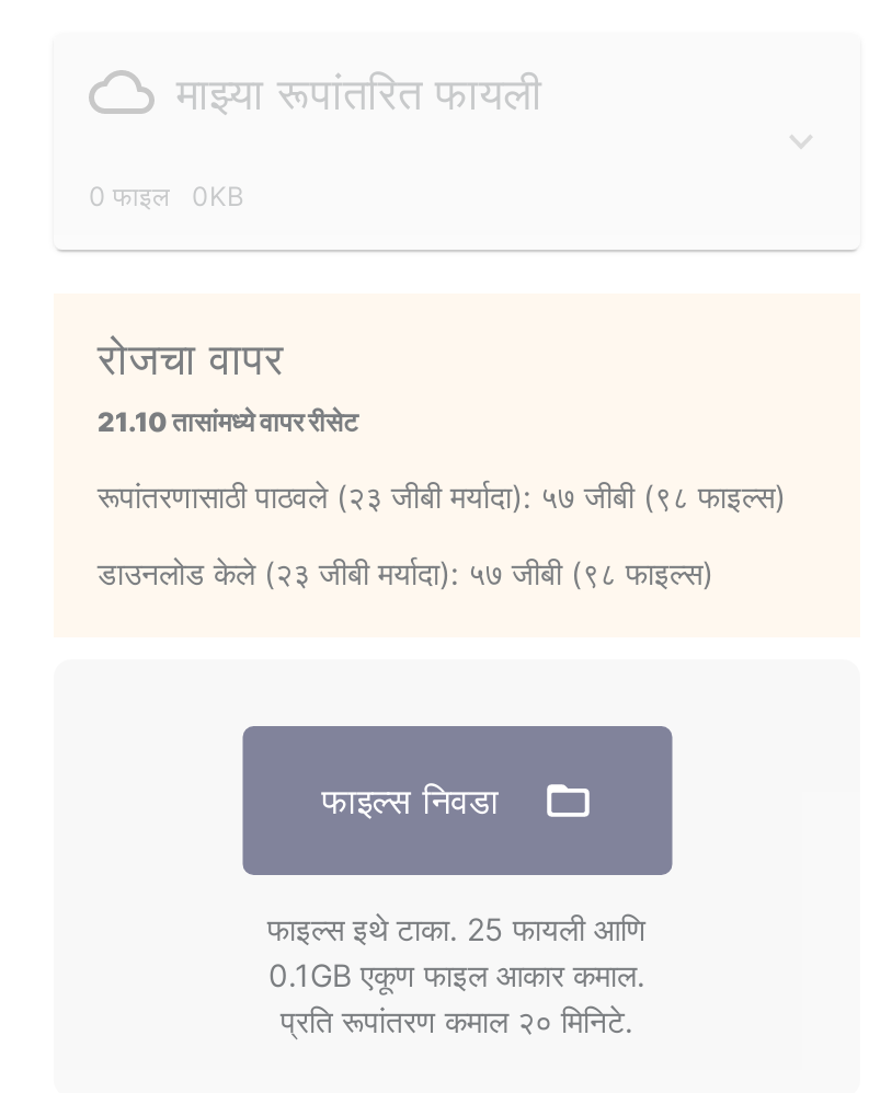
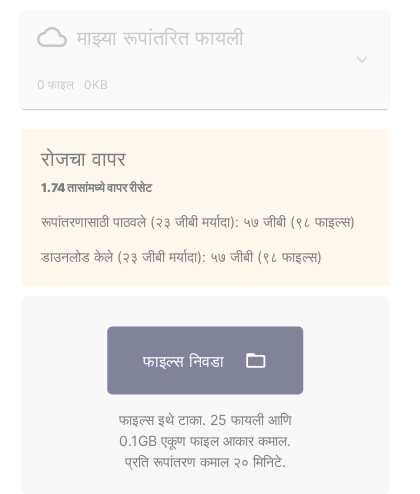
- 21.10 तासांमध्ये वापर रीसेट
+ 1.74 तासांमध्ये वापर रीसेट
